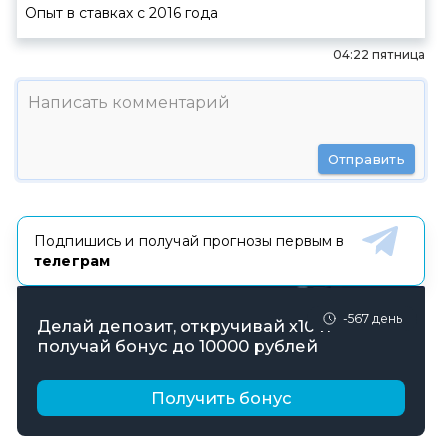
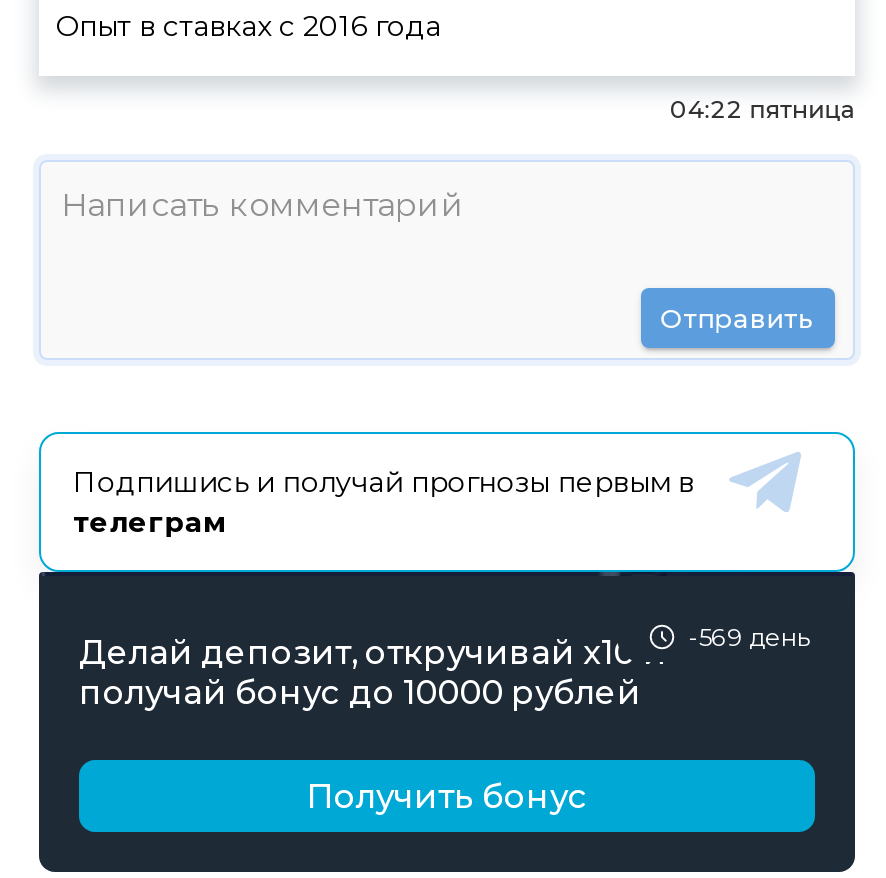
- -567 день
+ -569 день
